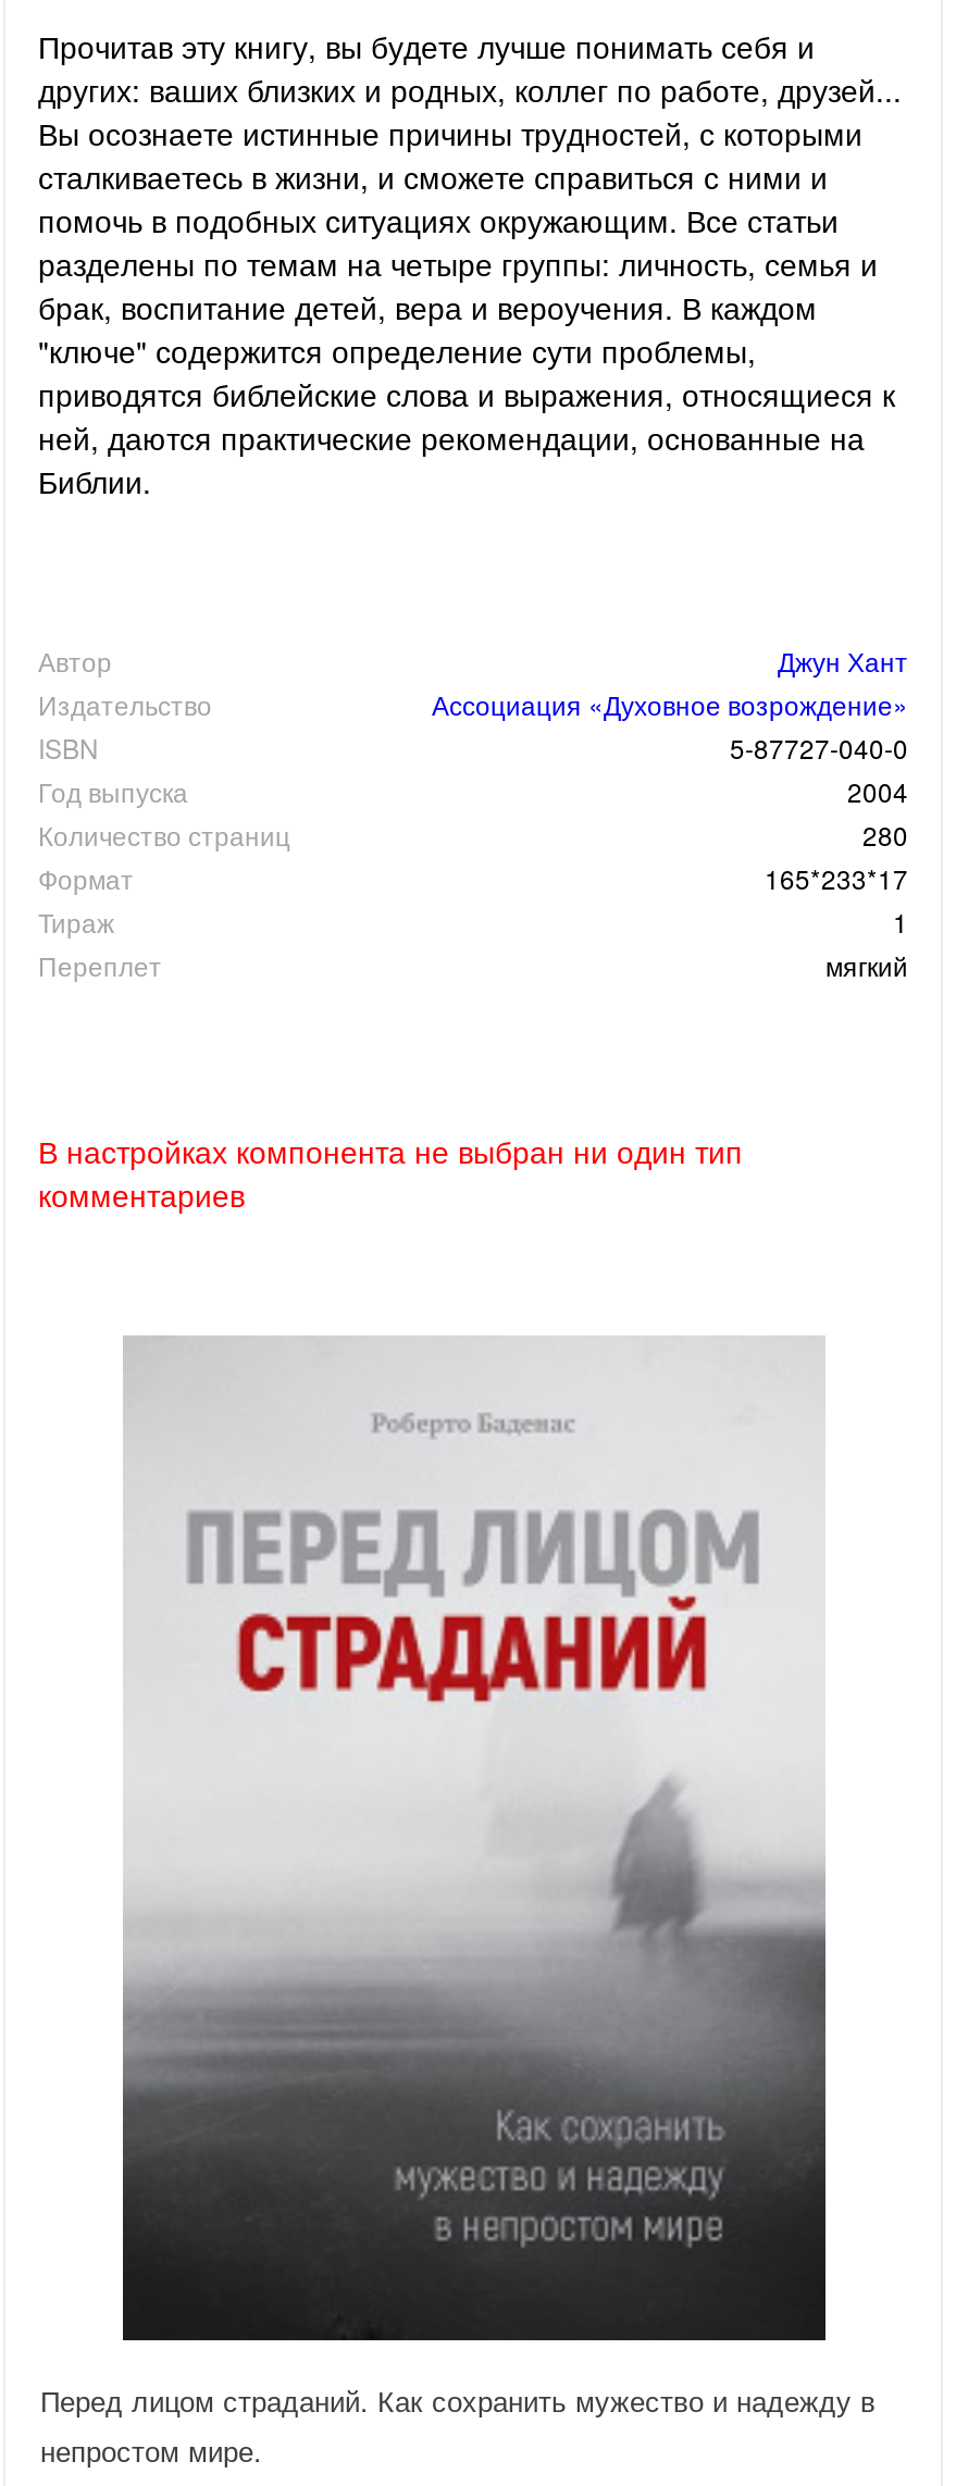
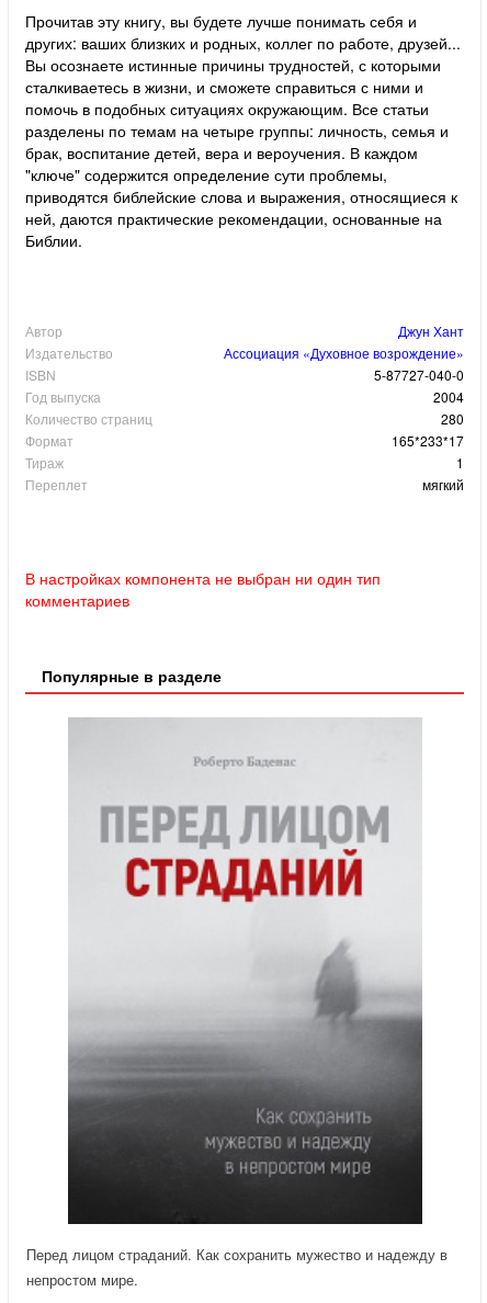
+ Популярные в разделе
